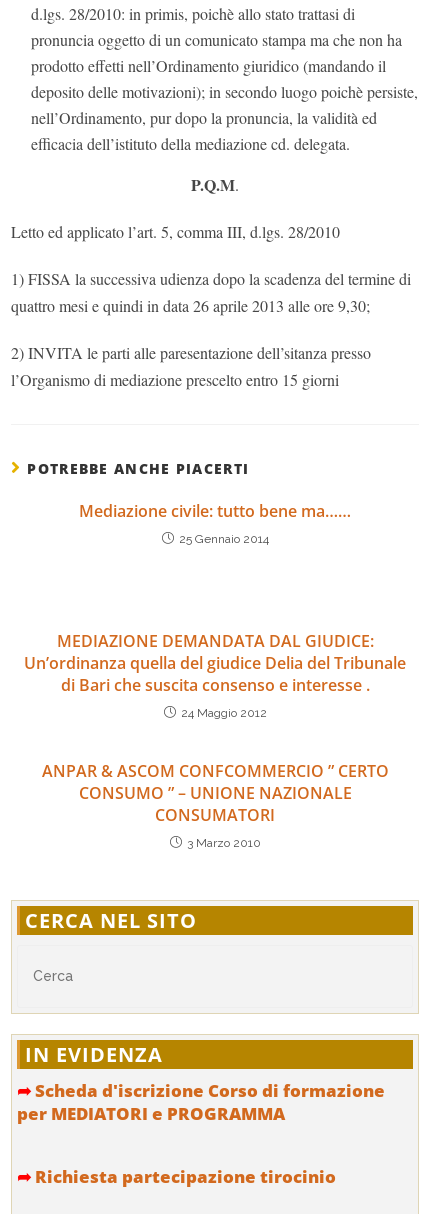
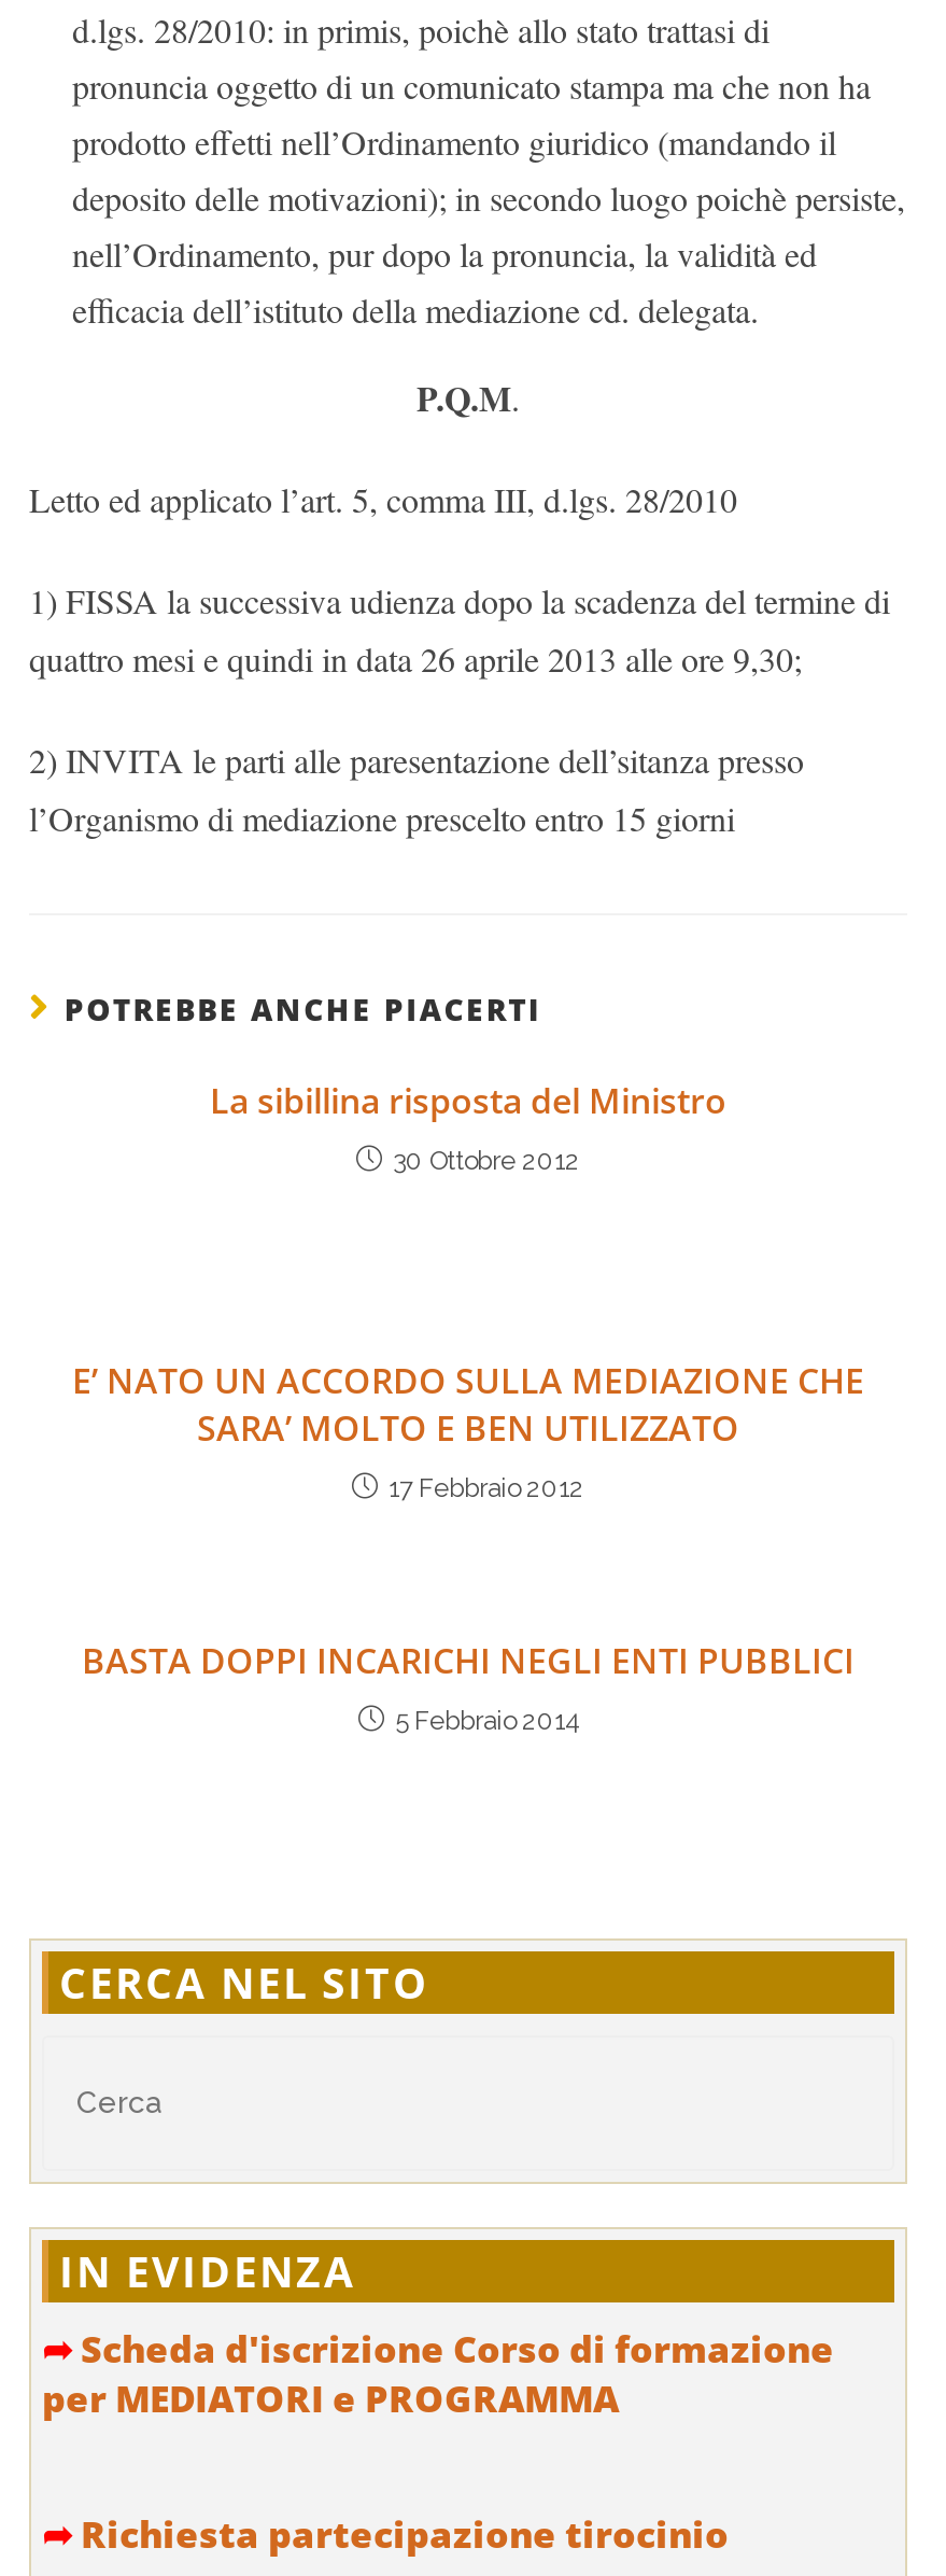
- Mediazione civile: tutto bene ma……
+ La sibillina risposta del Ministro

- 25 Gennaio 2014
+ 30 Ottobre 2012

- MEDIAZIONE DEMANDATA DAL GIUDICE:
- Un’ordinanza quella del giudice Delia del Tribunale
- di Bari che suscita consenso e interesse .
+ E’ NATO UN ACCORDO SULLA MEDIAZIONE CHE
+ SARA’ MOLTO E BEN UTILIZZATO

- 24 Maggio 2012
+ 17 Febbraio 2012

- ANPAR & ASCOM CONFCOMMERCIO ” CERTO
- CONSUMO ” – UNIONE NAZIONALE
- CONSUMATORI
+ BASTA DOPPI INCARICHI NEGLI ENTI PUBBLICI

- 3 Marzo 2010
+ 5 Febbraio 2014
